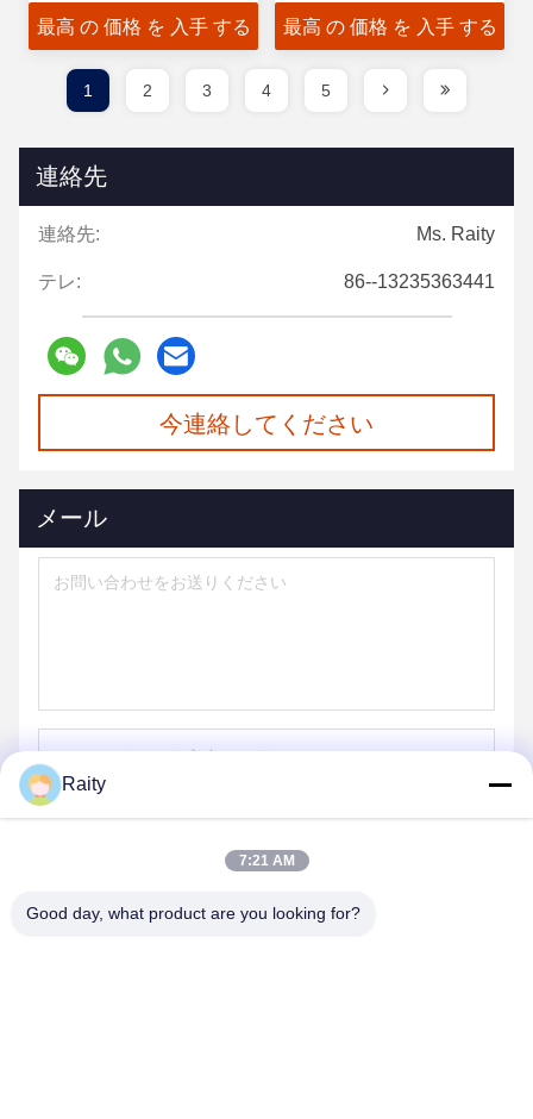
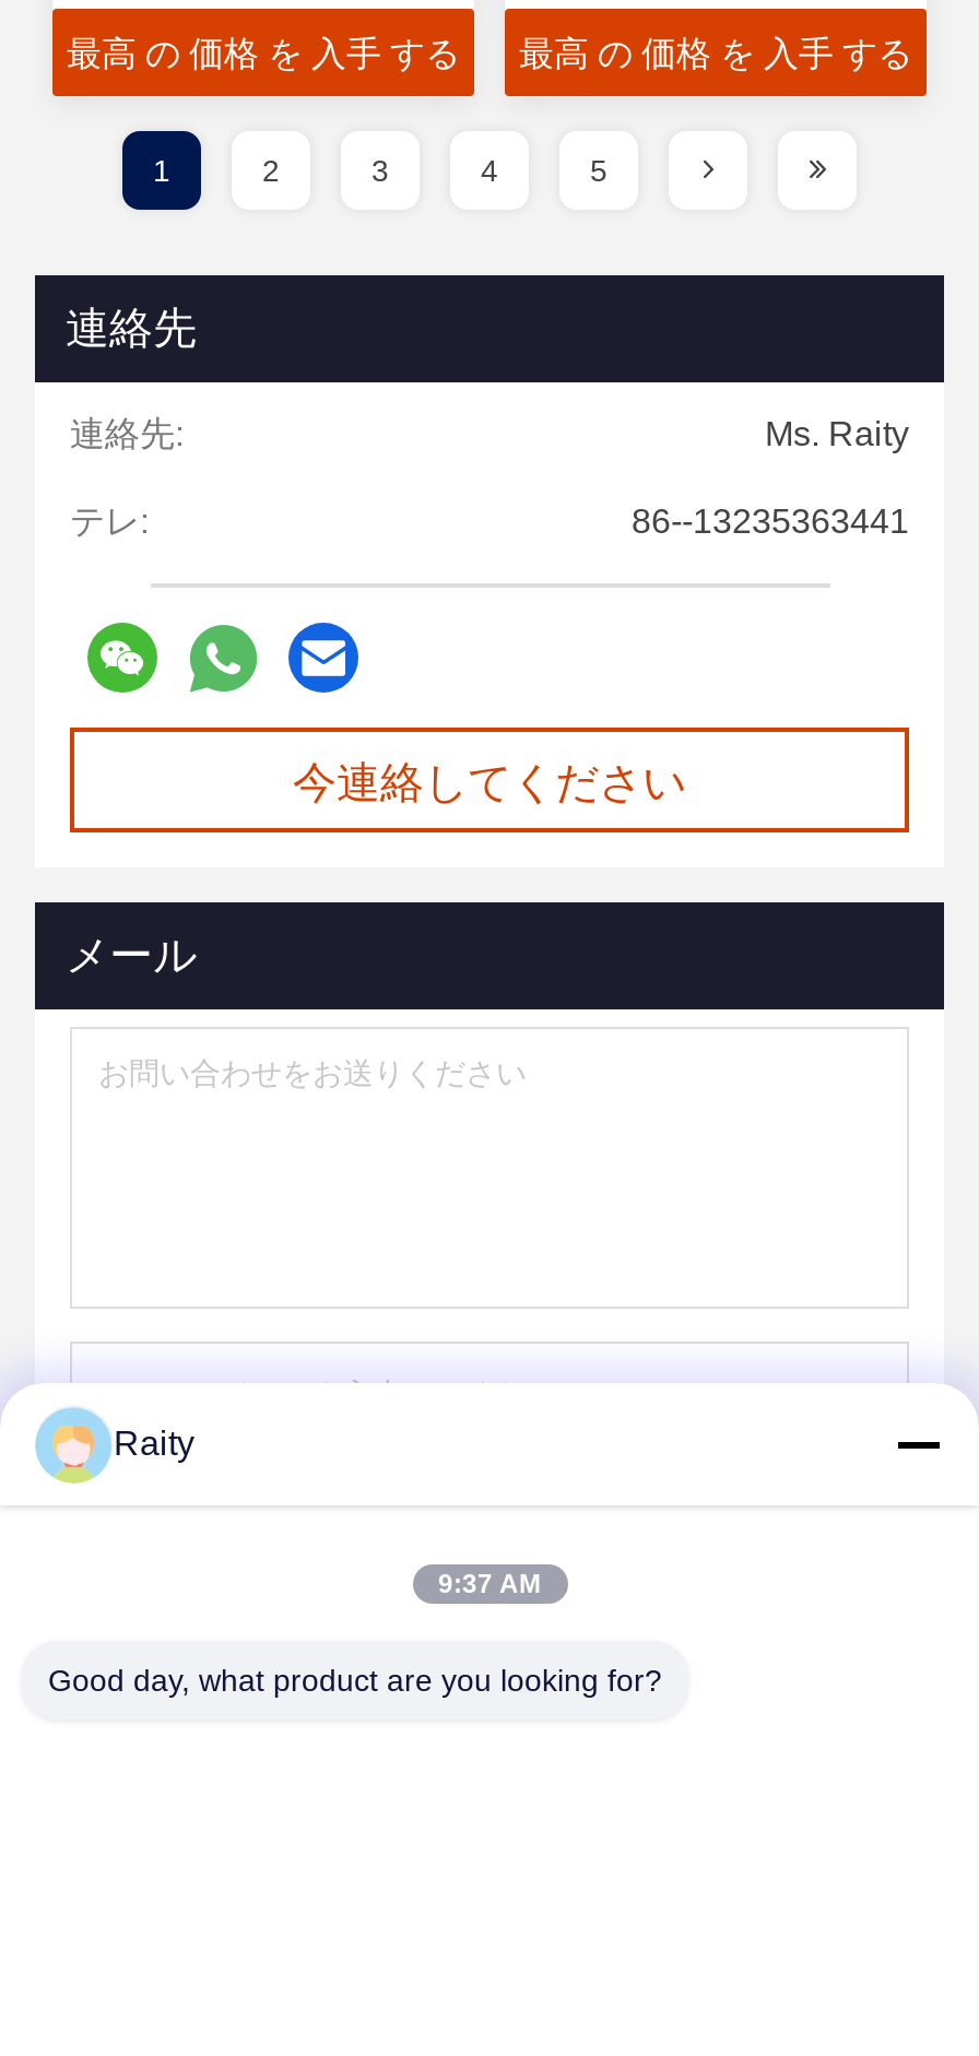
- 7:21 AM
+ 9:37 AM
